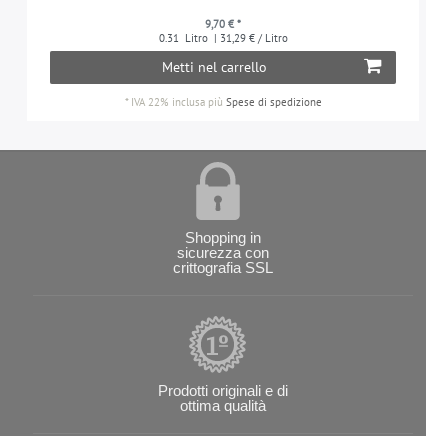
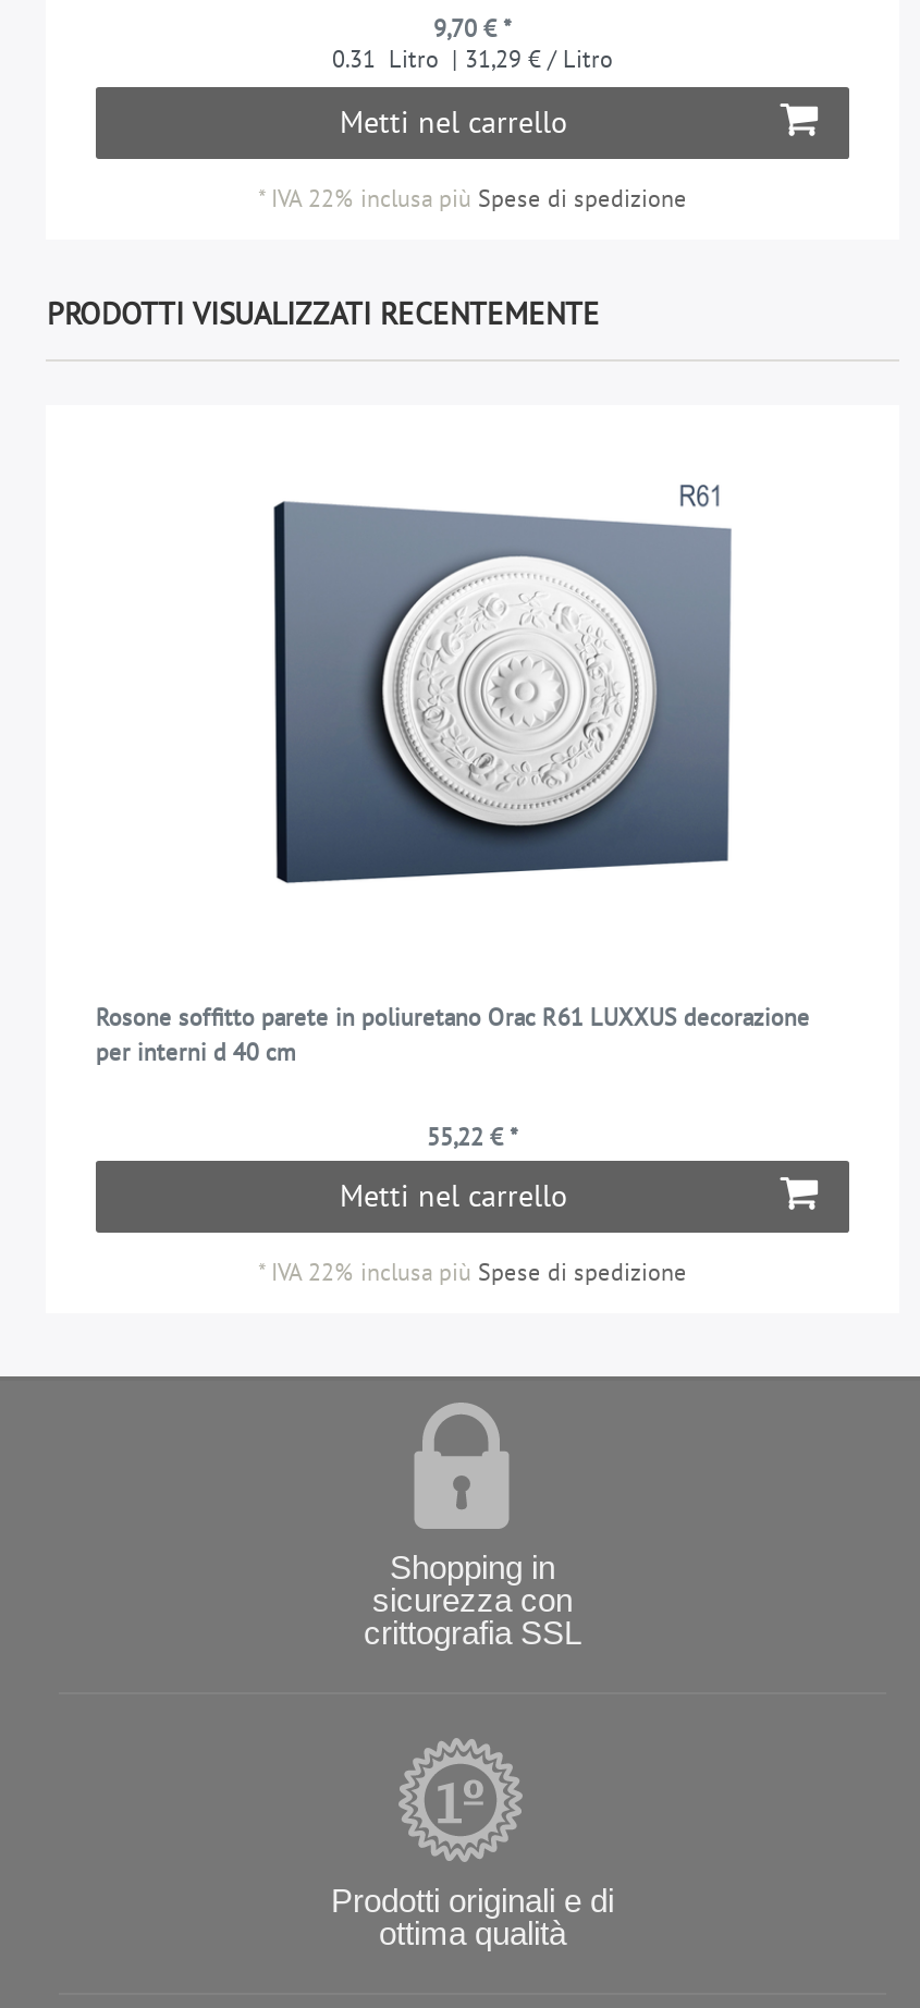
+ PRODOTTI VISUALIZZATI RECENTEMENTE

+ Rosone soffitto parete in poliuretano Orac R61 LUXXUS decorazione
+ per interni d 40 cm
+ 55,22 € *
+ Metti nel carrello
+ * IVA 22% inclusa più Spese di spedizione

+ [image]
